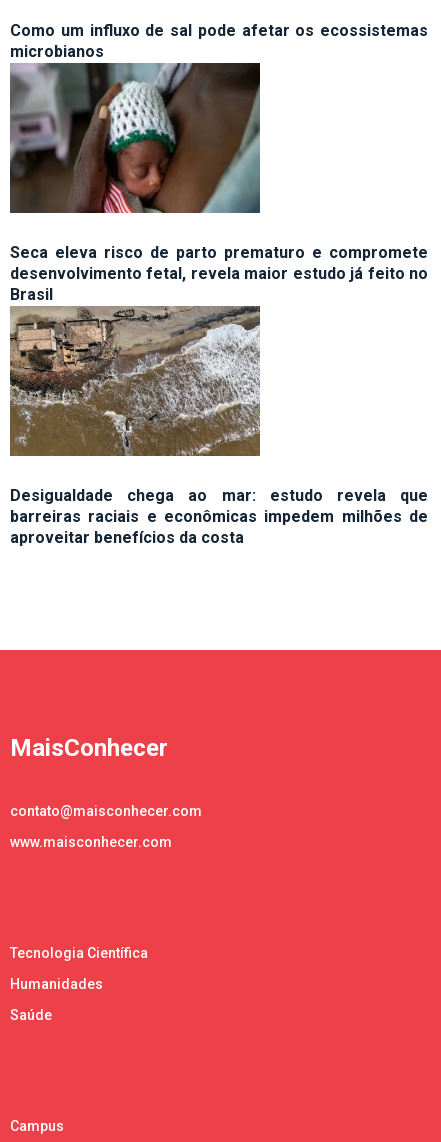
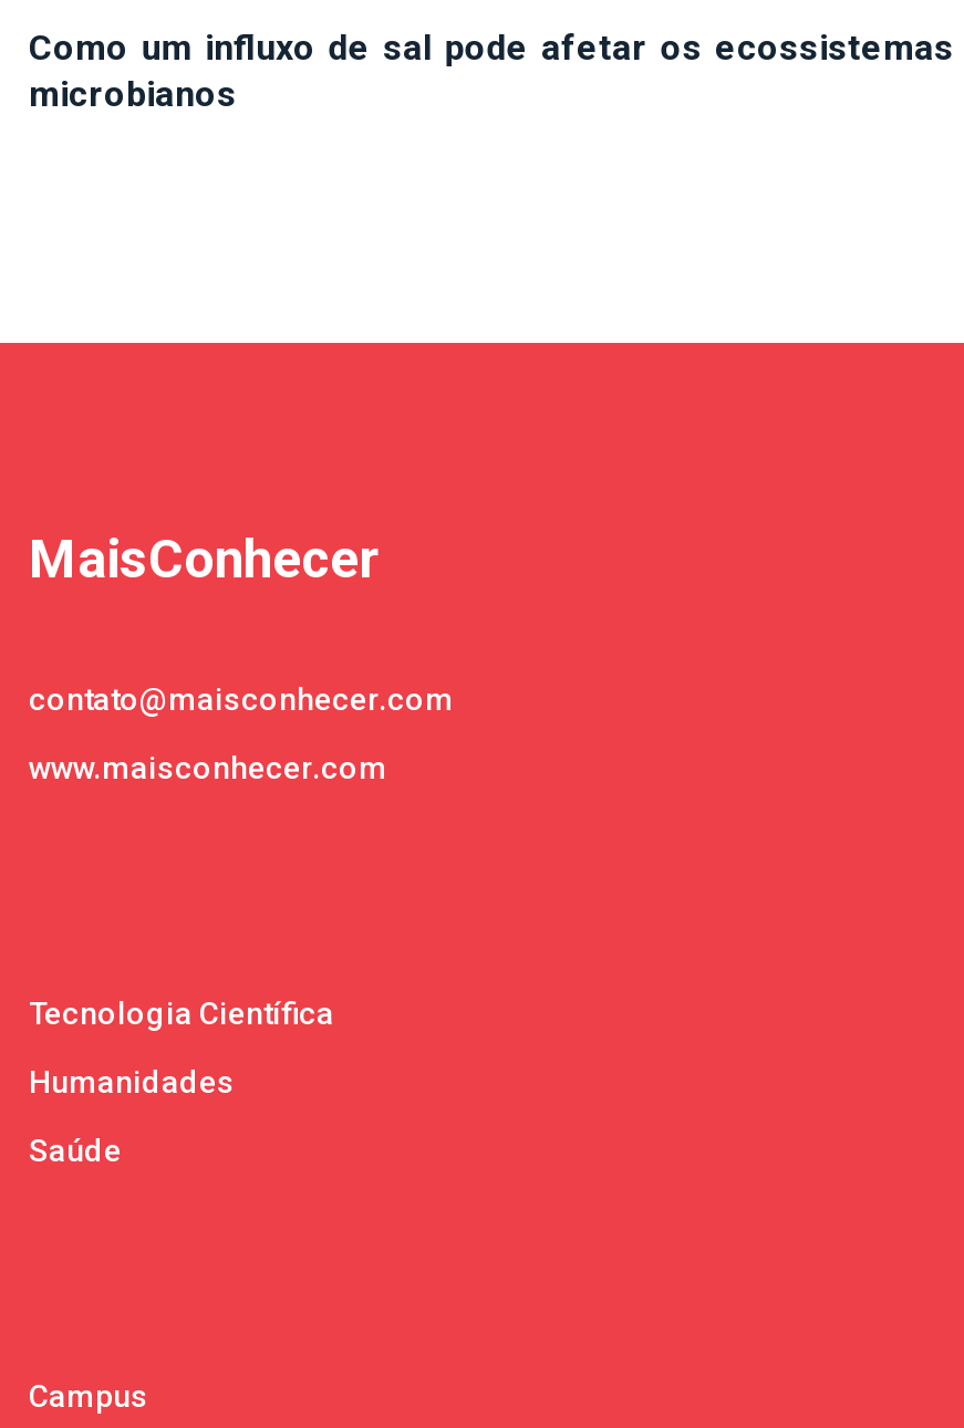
- [image]
- Seca eleva risco de parto prematuro e compromete
- desenvolvimento fetal, revela maior estudo já feito no
- Brasil

- [image]
- Desigualdade chega ao mar: estudo revela que
- barreiras raciais e econômicas impedem milhões de
- aproveitar benefícios da costa
